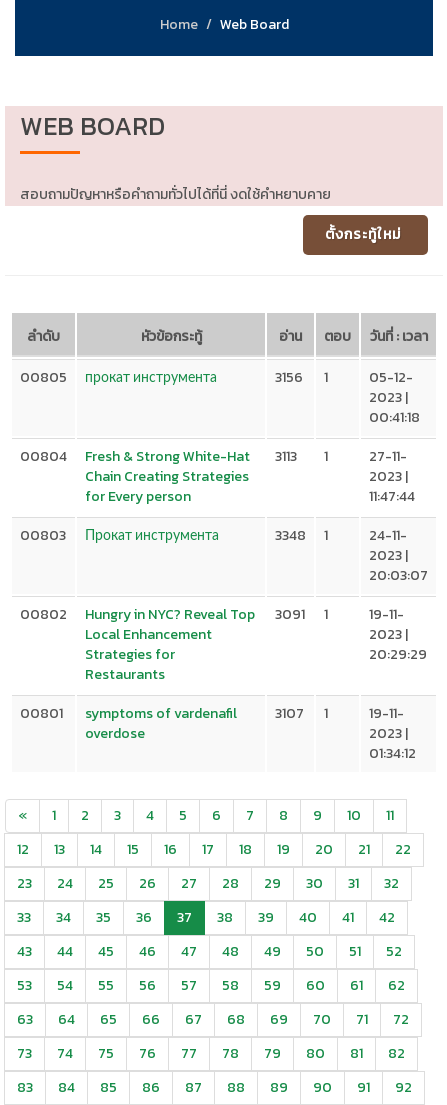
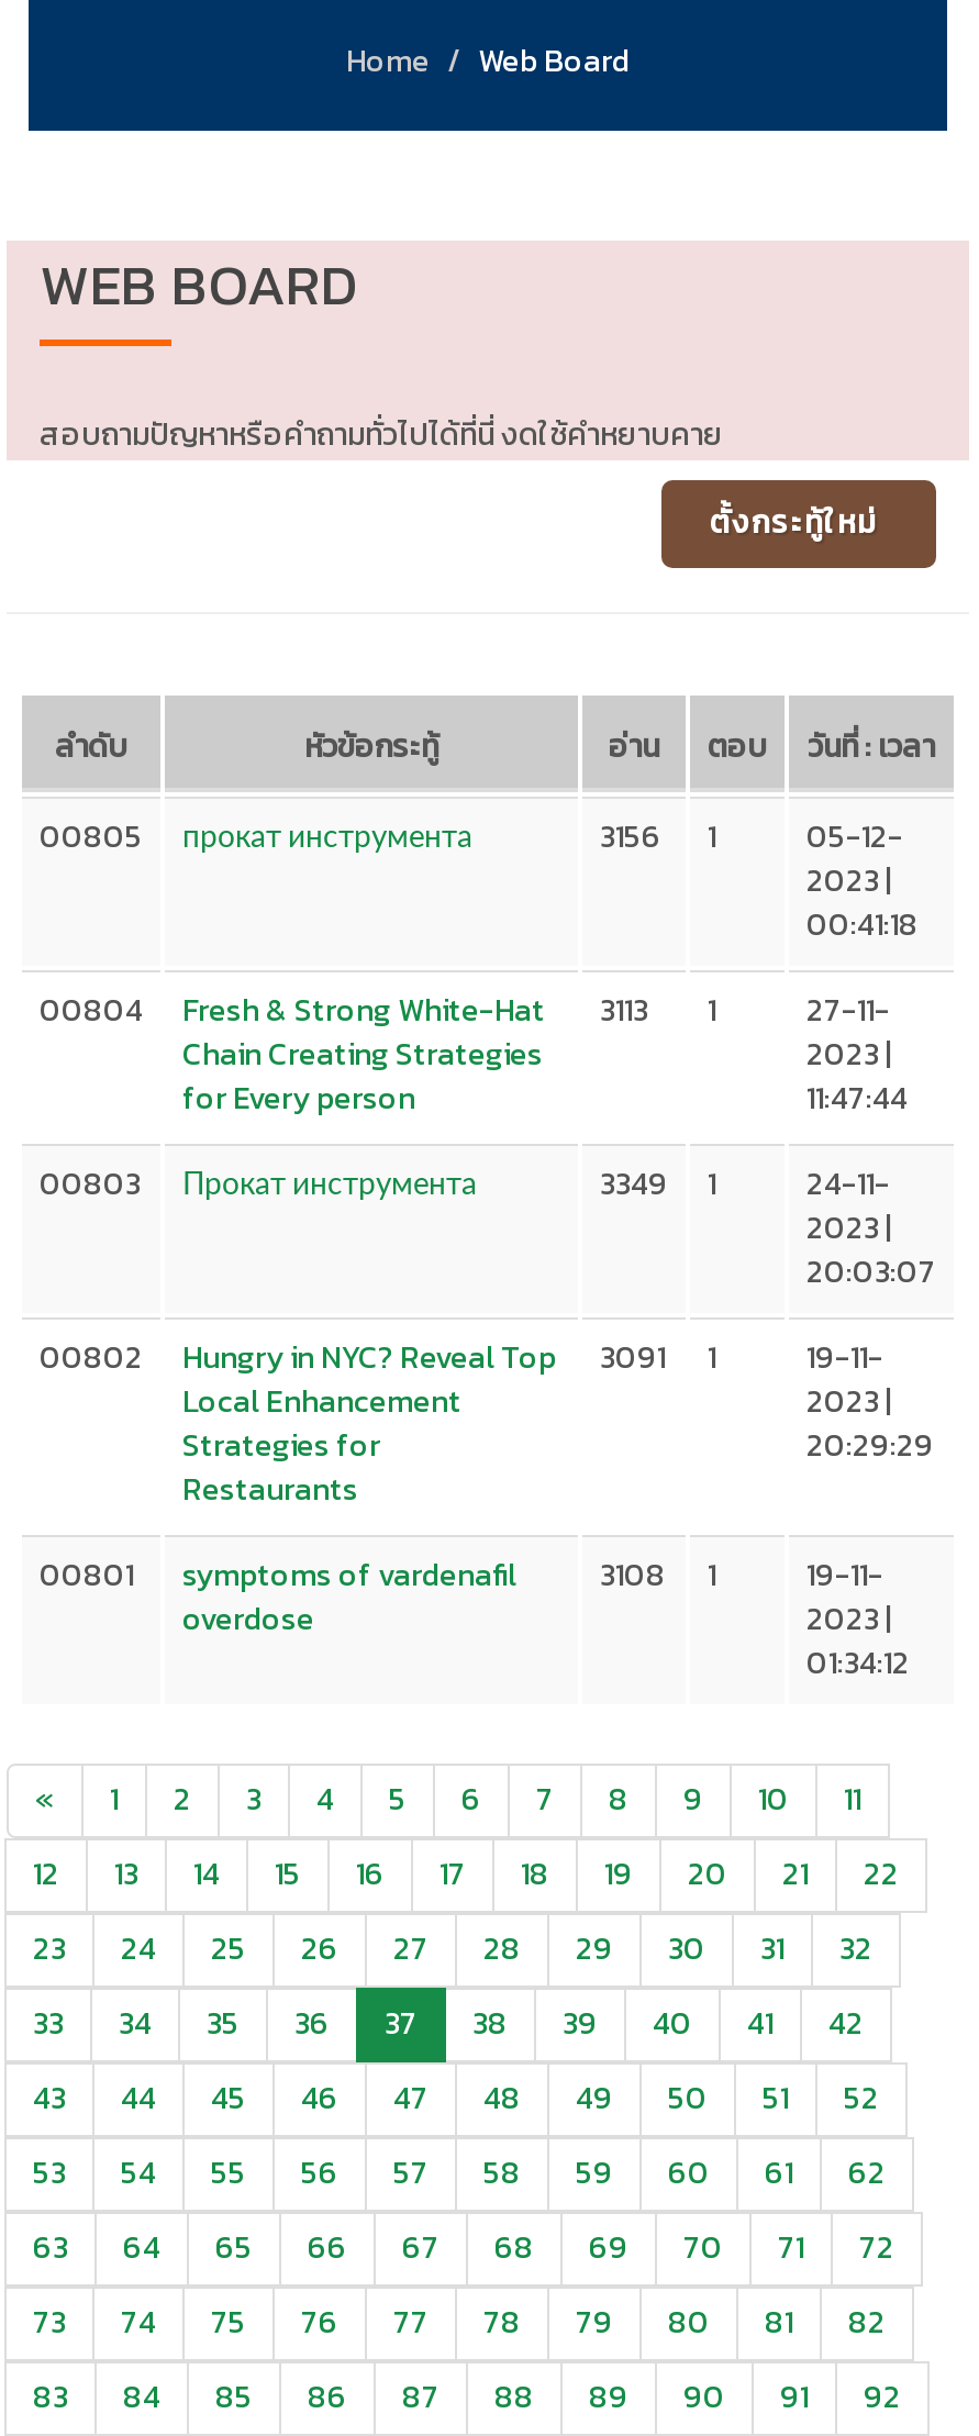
- 3348
+ 3349

- 3107
+ 3108
